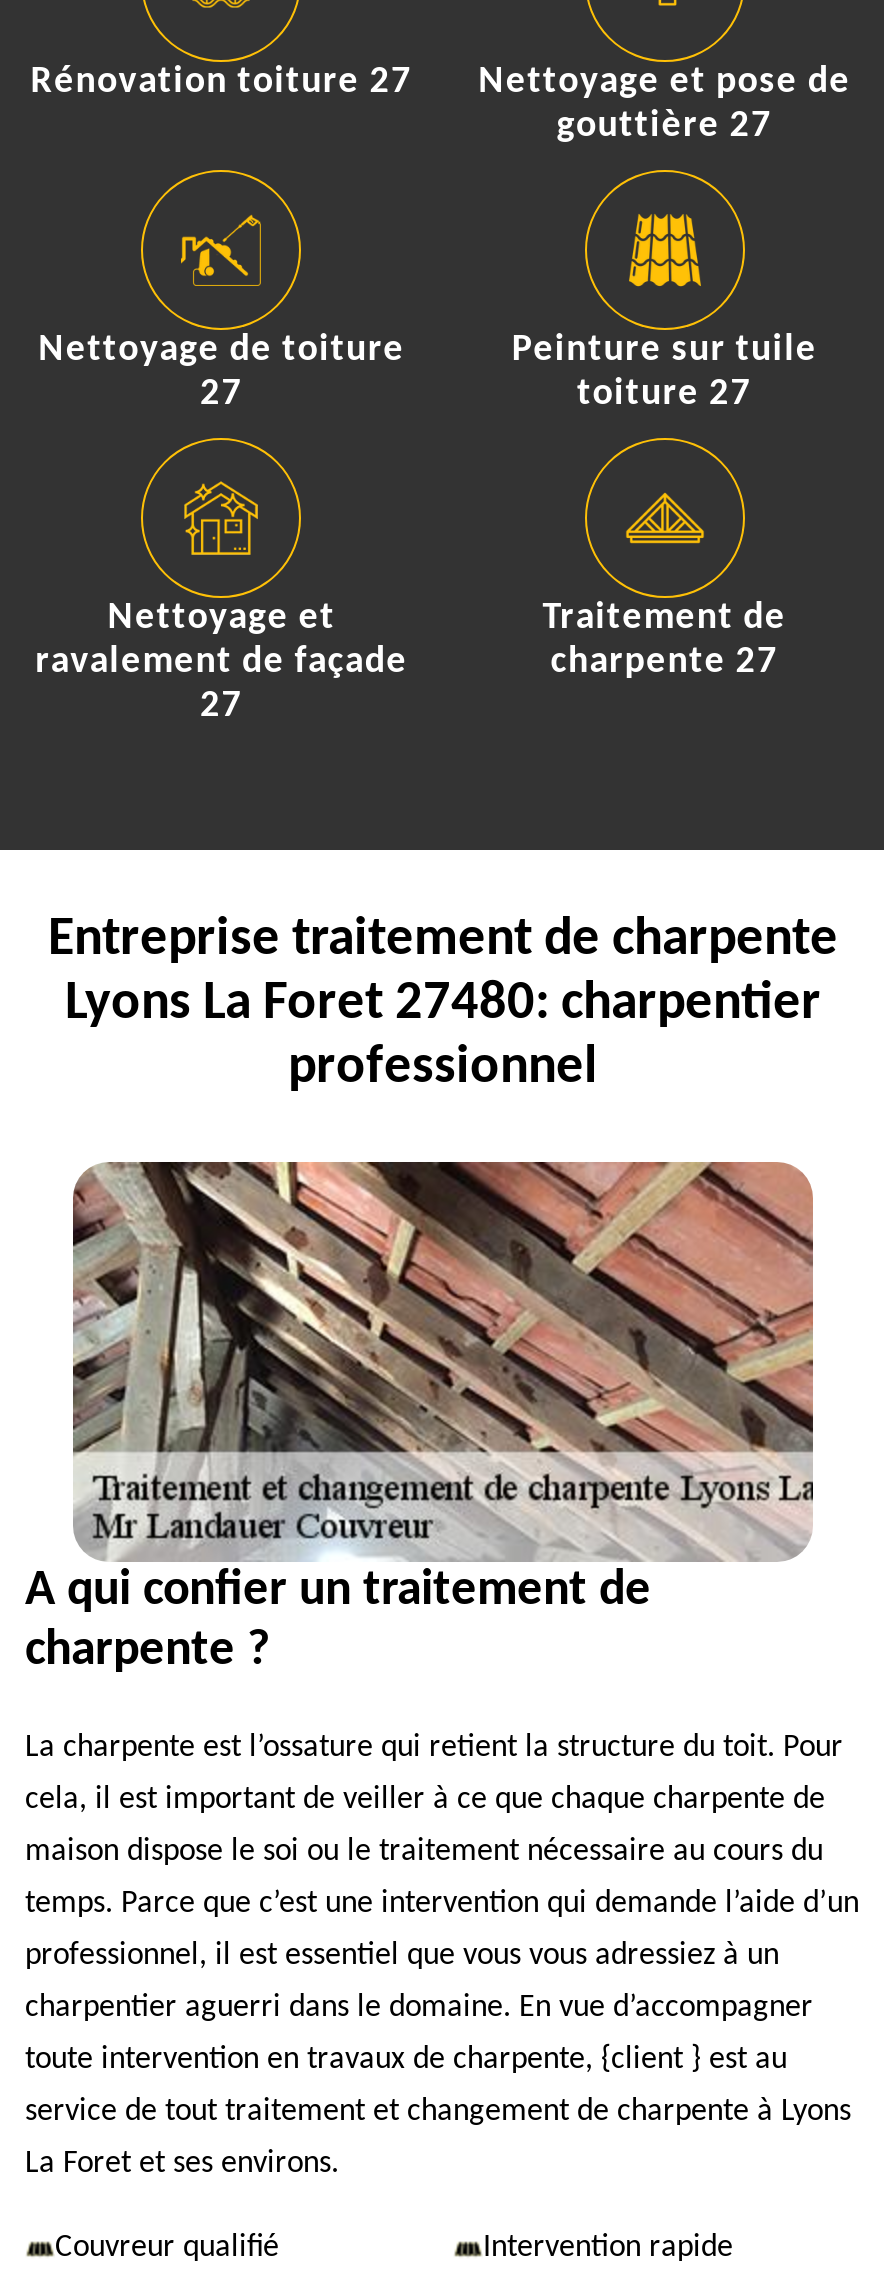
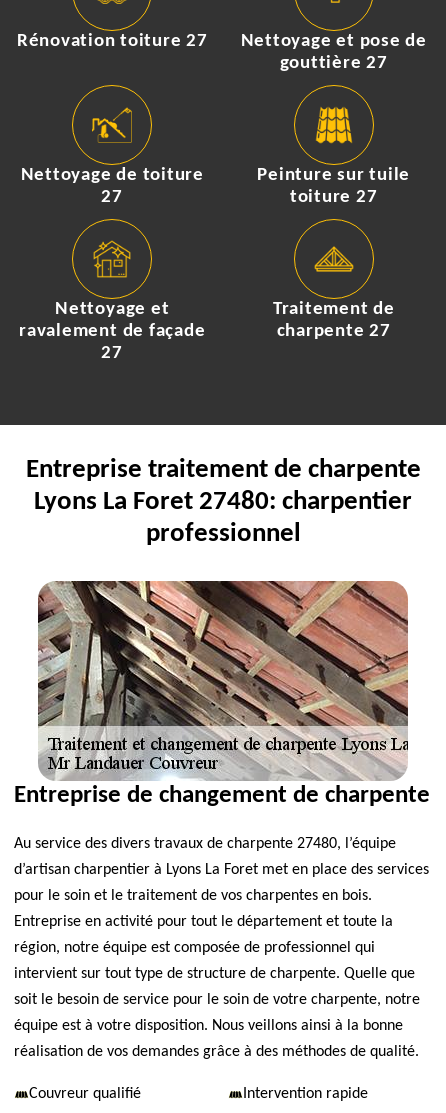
- A qui confier un traitement de
- charpente ?
+ Entreprise de changement de charpente

- La charpente est l’ossature qui retient la structure du toit. Pour
+ Au service des divers travaux de charpente 27480, l’équipe

- cela, il est important de veiller à ce que chaque charpente de
+ d’artisan charpentier à Lyons La Foret met en place des services

- maison dispose le soi ou le traitement nécessaire au cours du
+ pour le soin et le traitement de vos charpentes en bois.

- temps. Parce que c’est une intervention qui demande l’aide d’un
+ Entreprise en activité pour tout le département et toute la

- professionnel, il est essentiel que vous vous adressiez à un
+ région, notre équipe est composée de professionnel qui

- charpentier aguerri dans le domaine. En vue d’accompagner
+ intervient sur tout type de structure de charpente. Quelle que

- toute intervention en travaux de charpente, {client } est au
+ soit le besoin de service pour le soin de votre charpente, notre

- service de tout traitement et changement de charpente à Lyons
+ équipe est à votre disposition. Nous veillons ainsi à la bonne

- La Foret et ses environs.
+ réalisation de vos demandes grâce à des méthodes de qualité.
